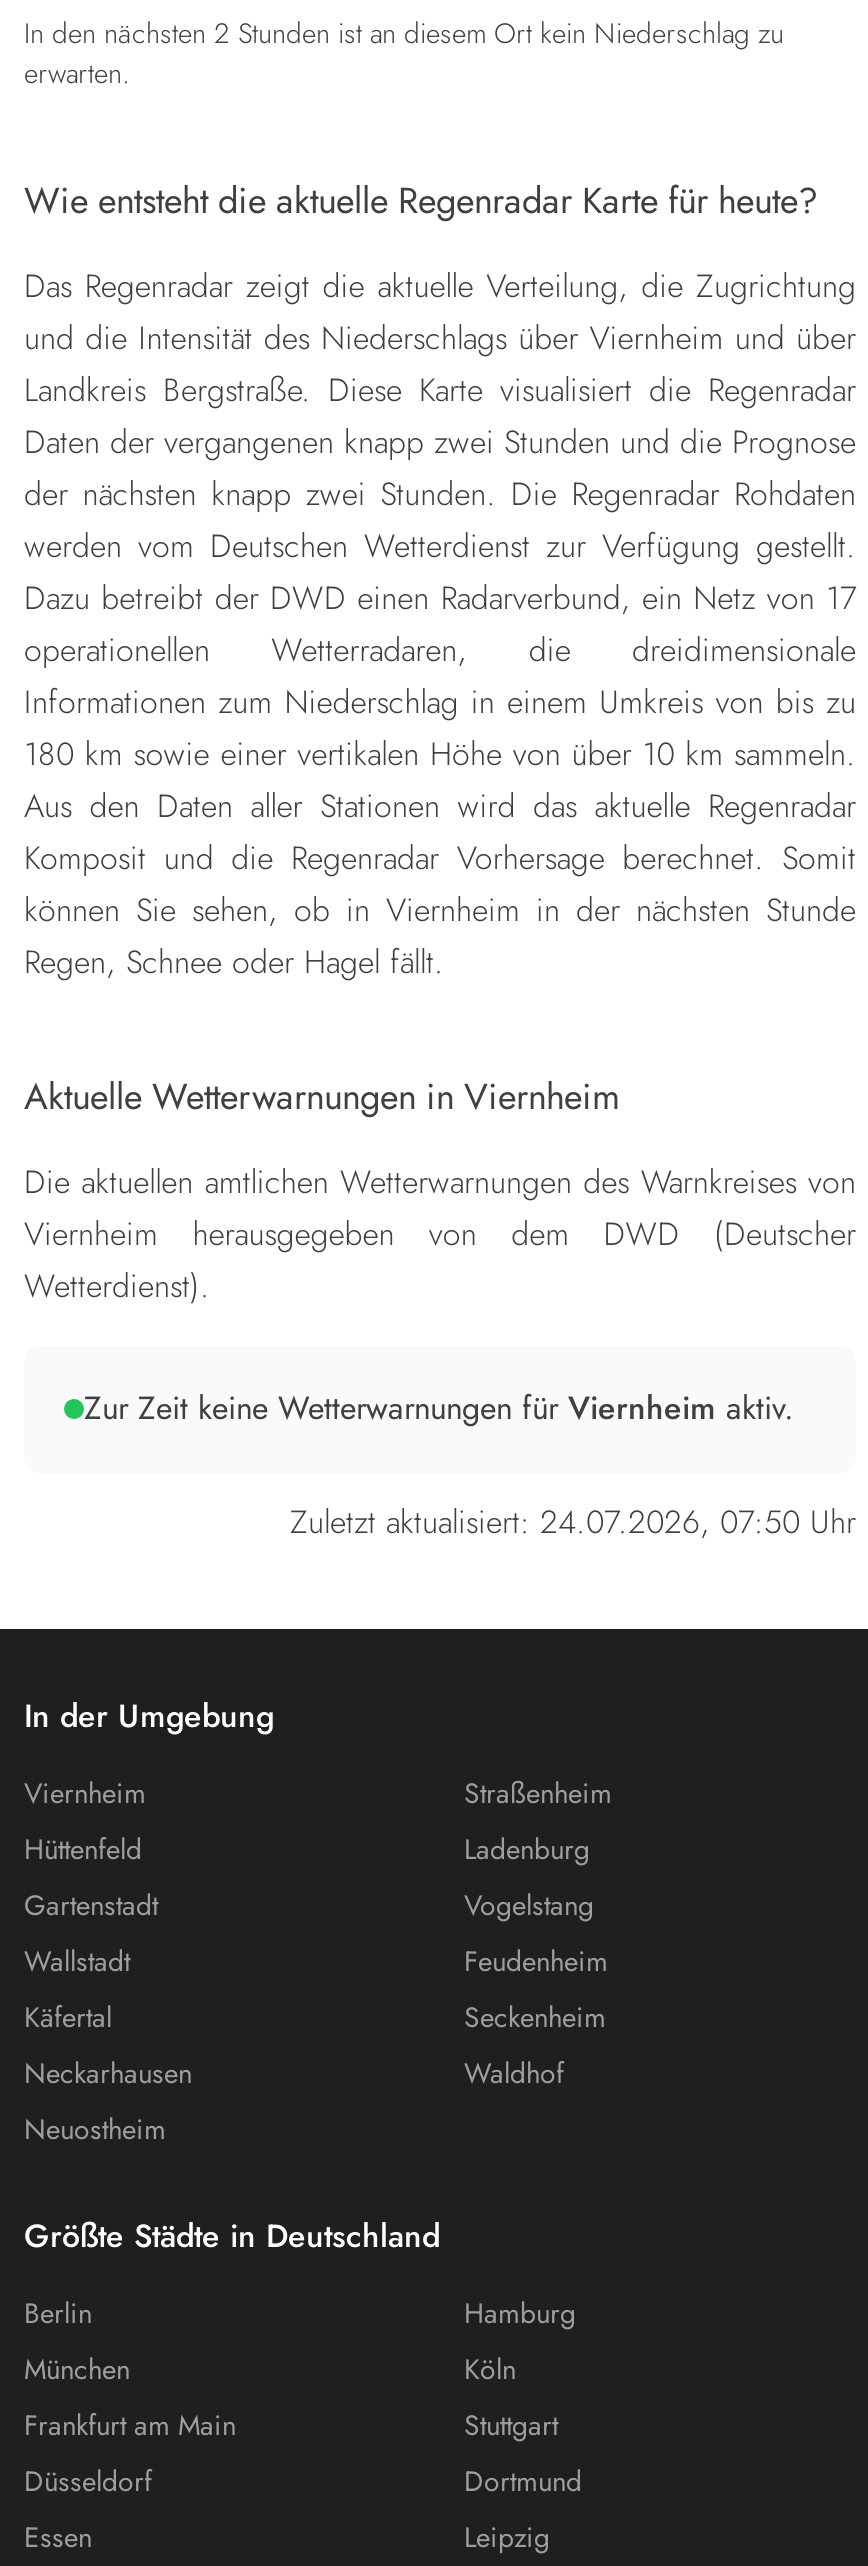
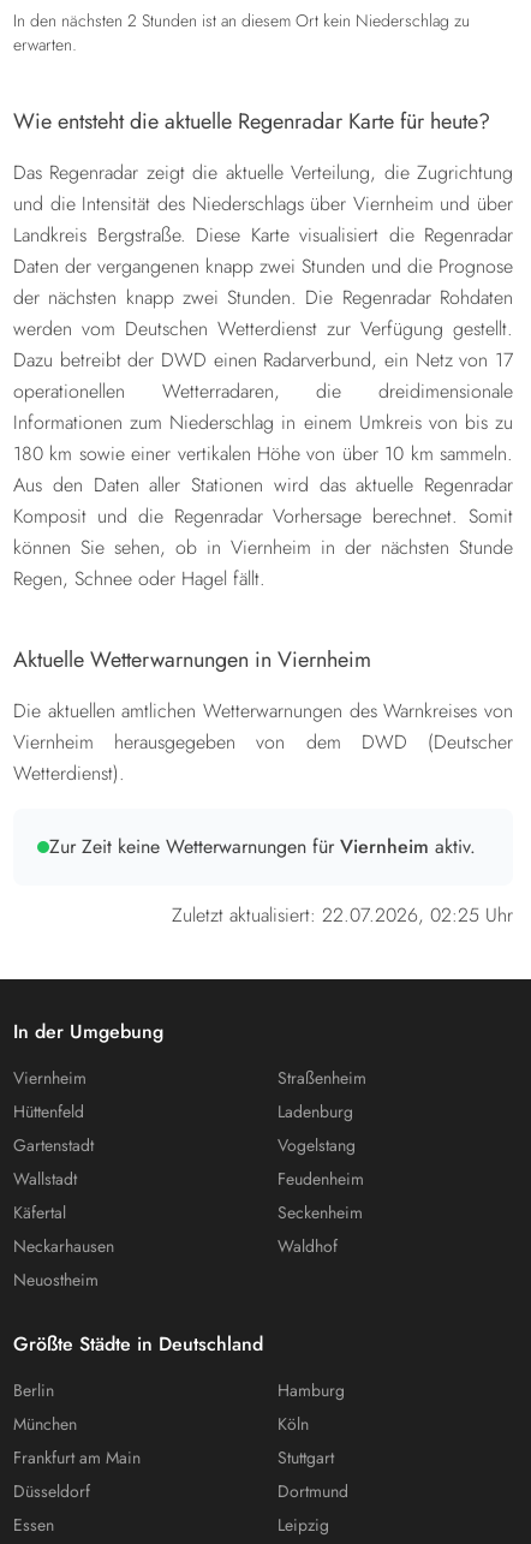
- Zuletzt aktualisiert: 24.07.2026, 07:50 Uhr
+ Zuletzt aktualisiert: 22.07.2026, 02:25 Uhr
